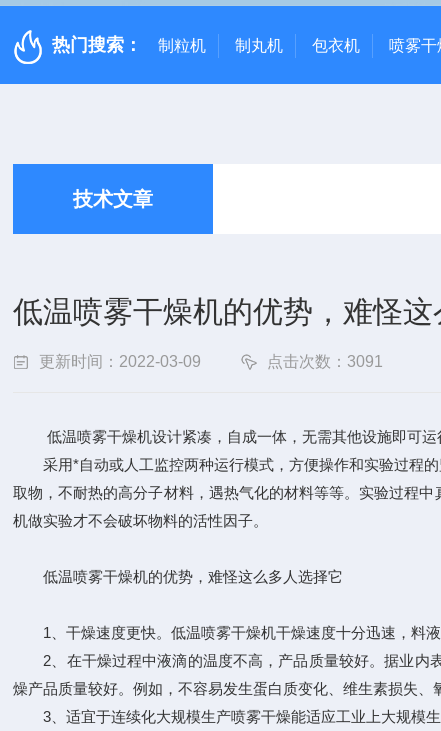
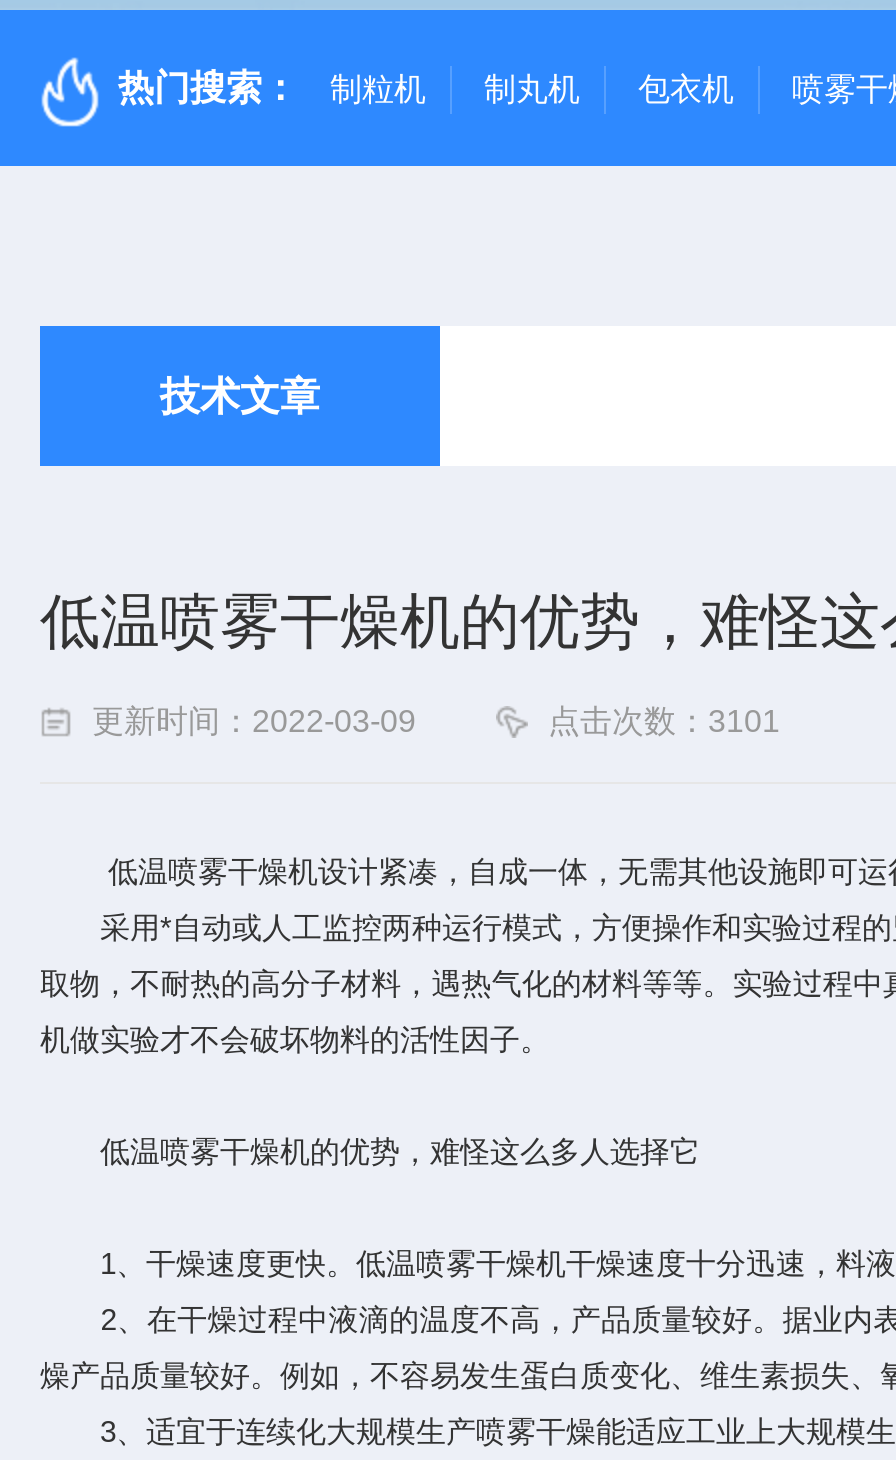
- 点击次数：3091
+ 点击次数：3101
